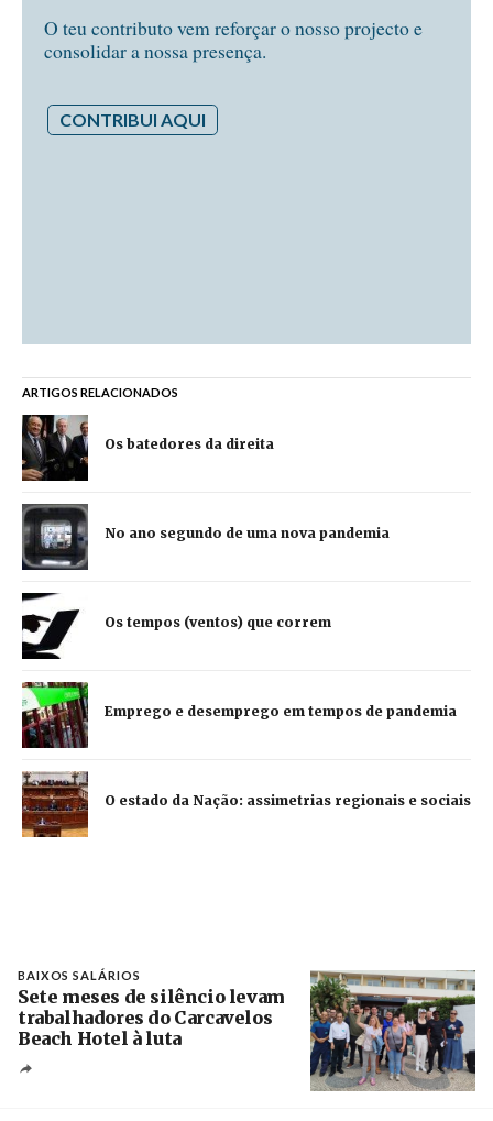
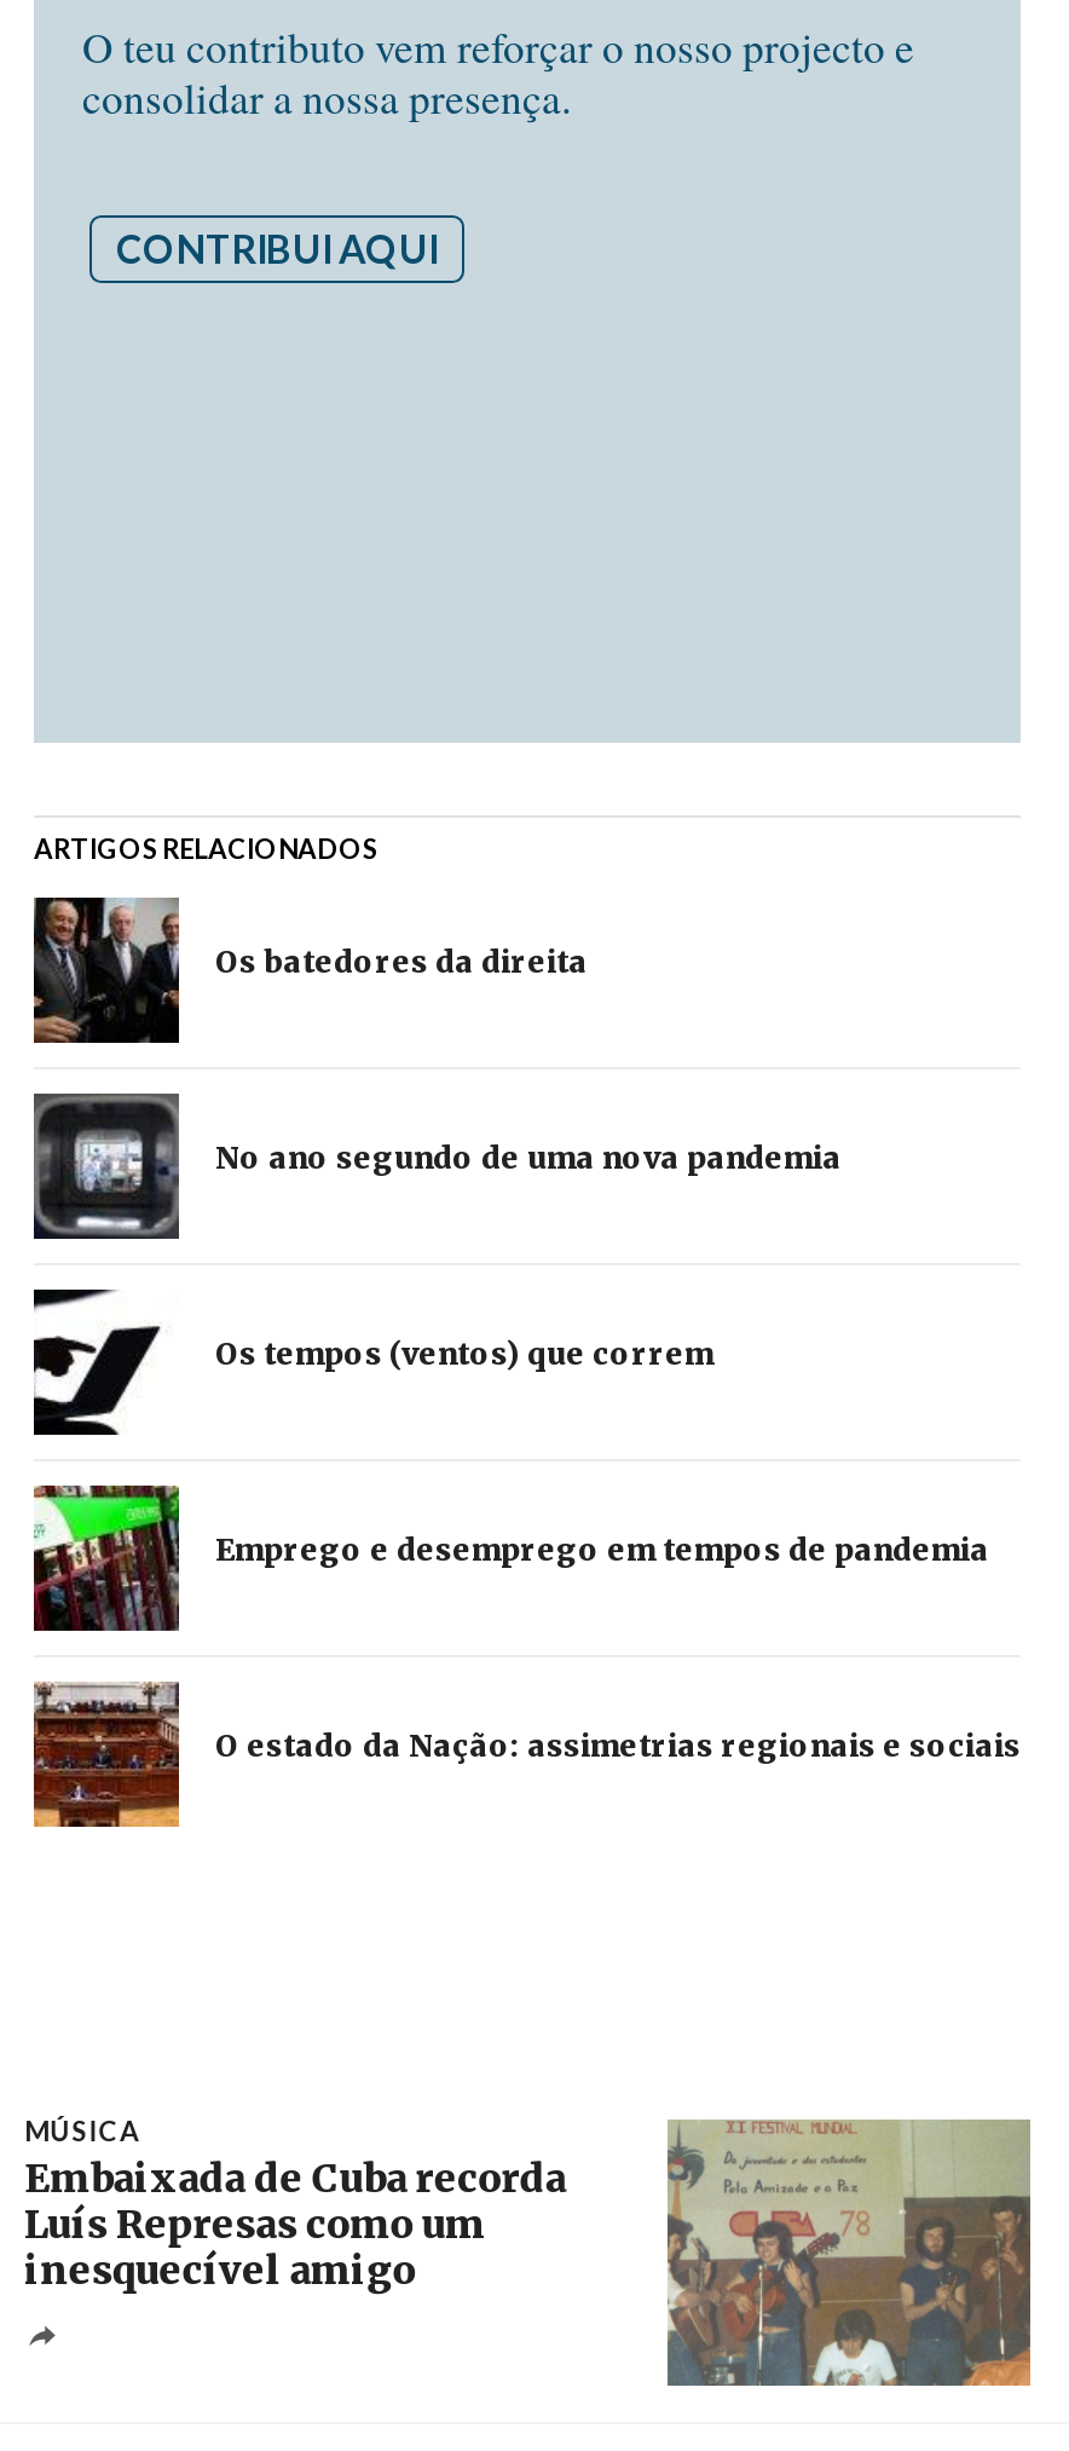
- BAIXOS SALÁRIOS
- Sete meses de silêncio levam
- trabalhadores do Carcavelos
- Beach Hotel à luta
+ MÚSICA
+ Embaixada de Cuba recorda
+ Luís Represas como um
+ inesquecível amigo

- [image]
+ [image]
